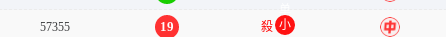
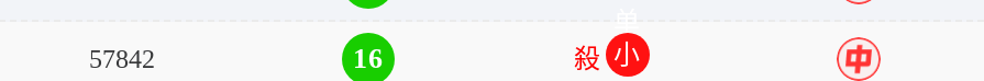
- 57355
+ 57842

- 19
+ 16
